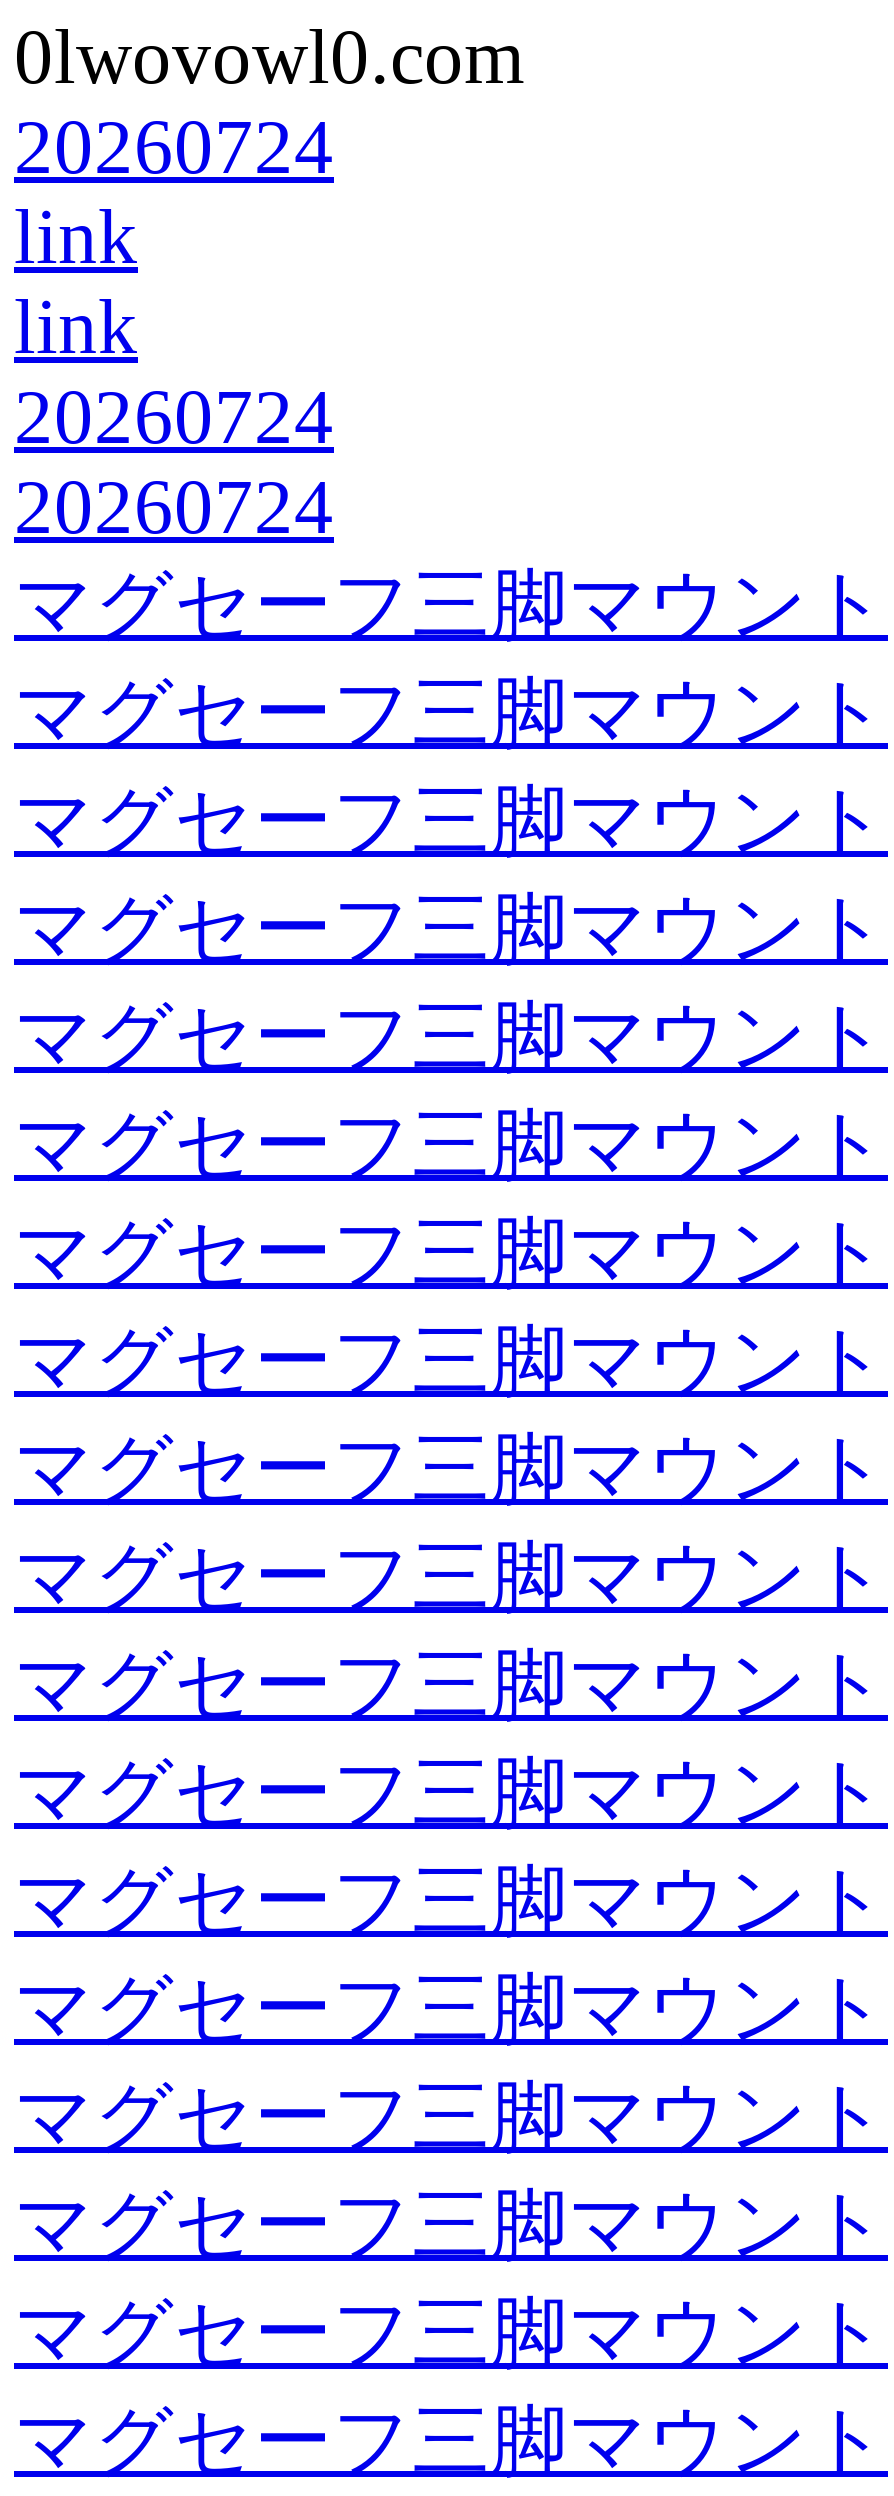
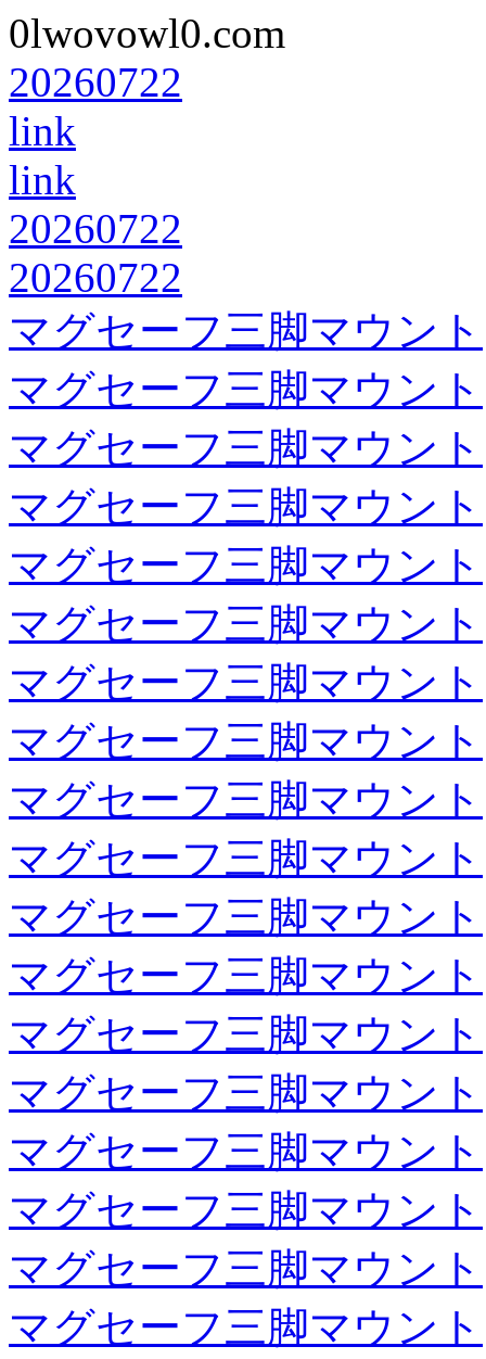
- 20260724
+ 20260722

- 20260724
+ 20260722

- 20260724
+ 20260722
